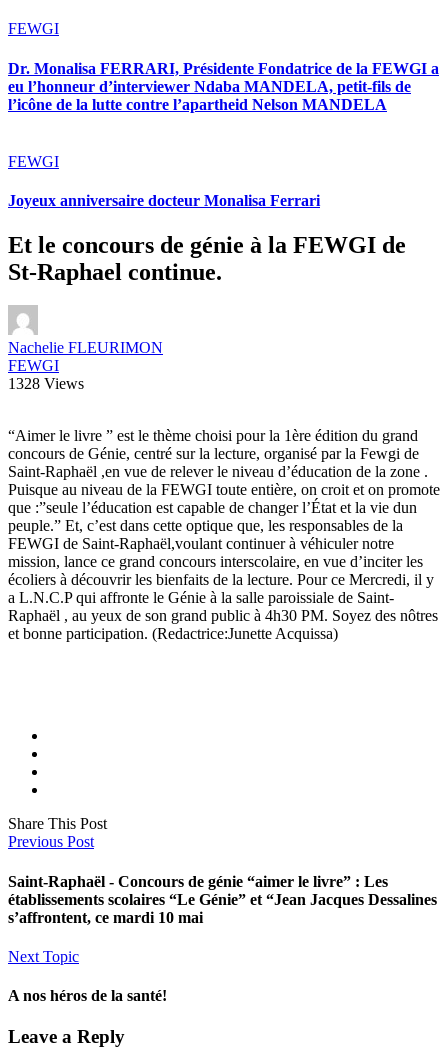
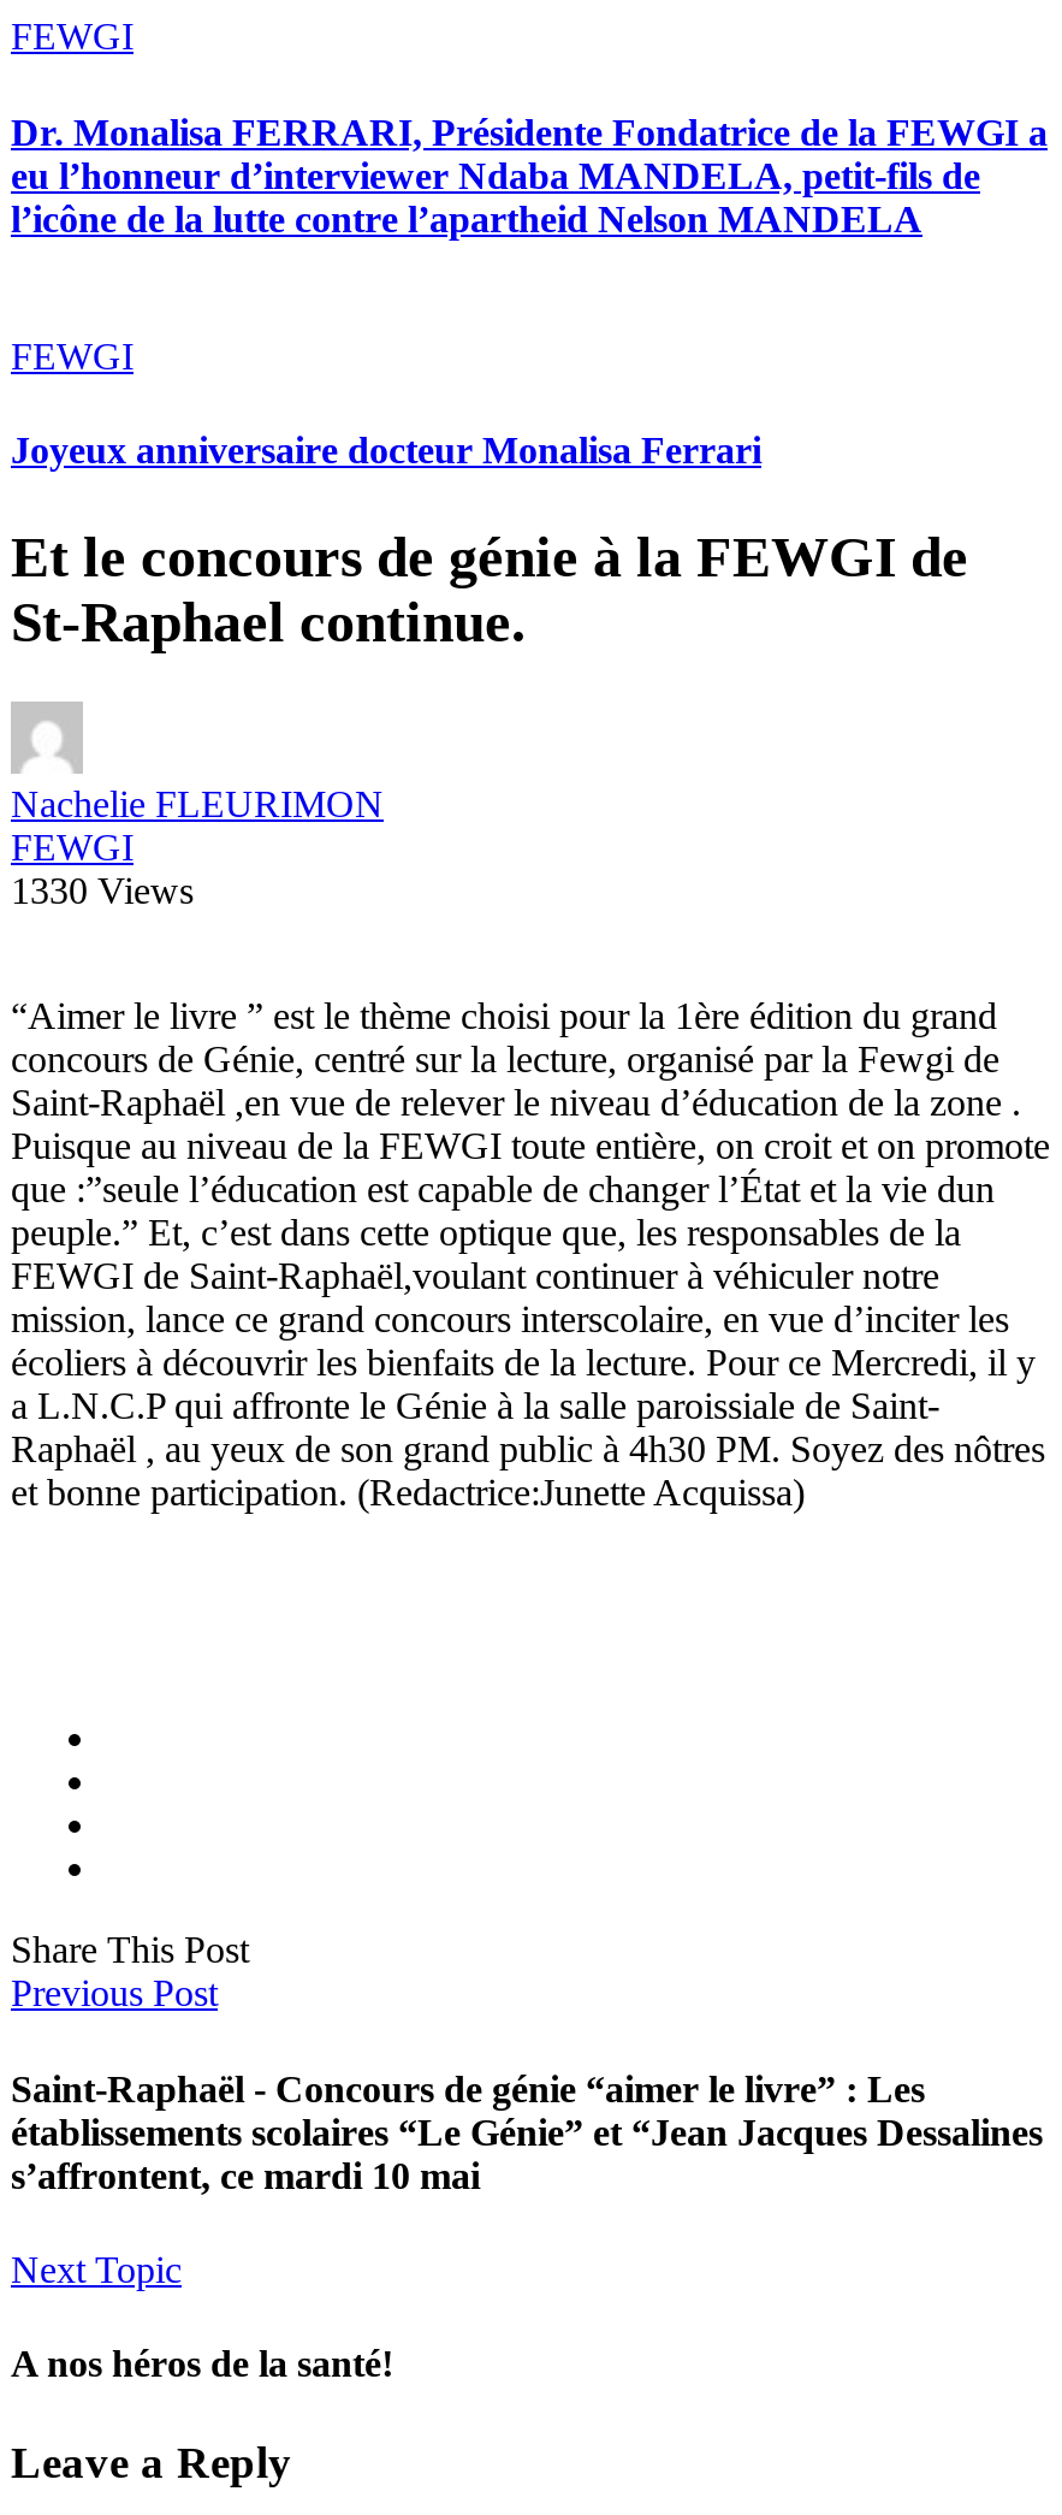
- 1328 Views
+ 1330 Views
